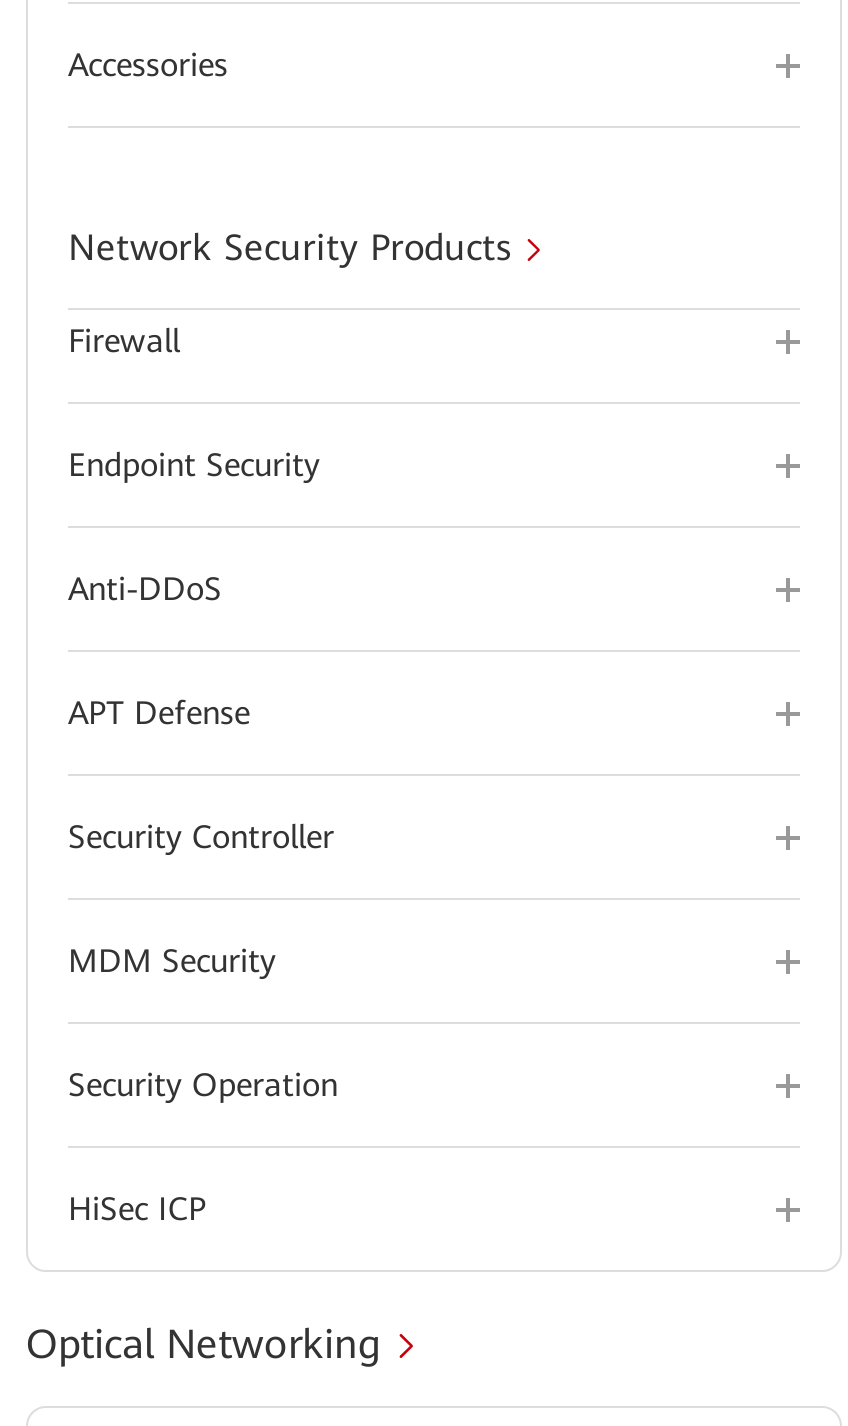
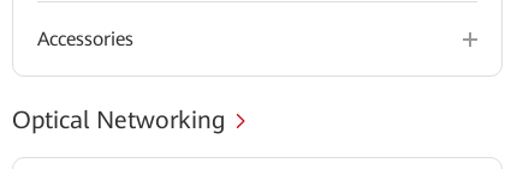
- Network Security Products
- Firewall
- Endpoint Security
- Anti-DDoS
- APT Defense
- Security Controller
- MDM Security
- Security Operation
- HiSec ICP
